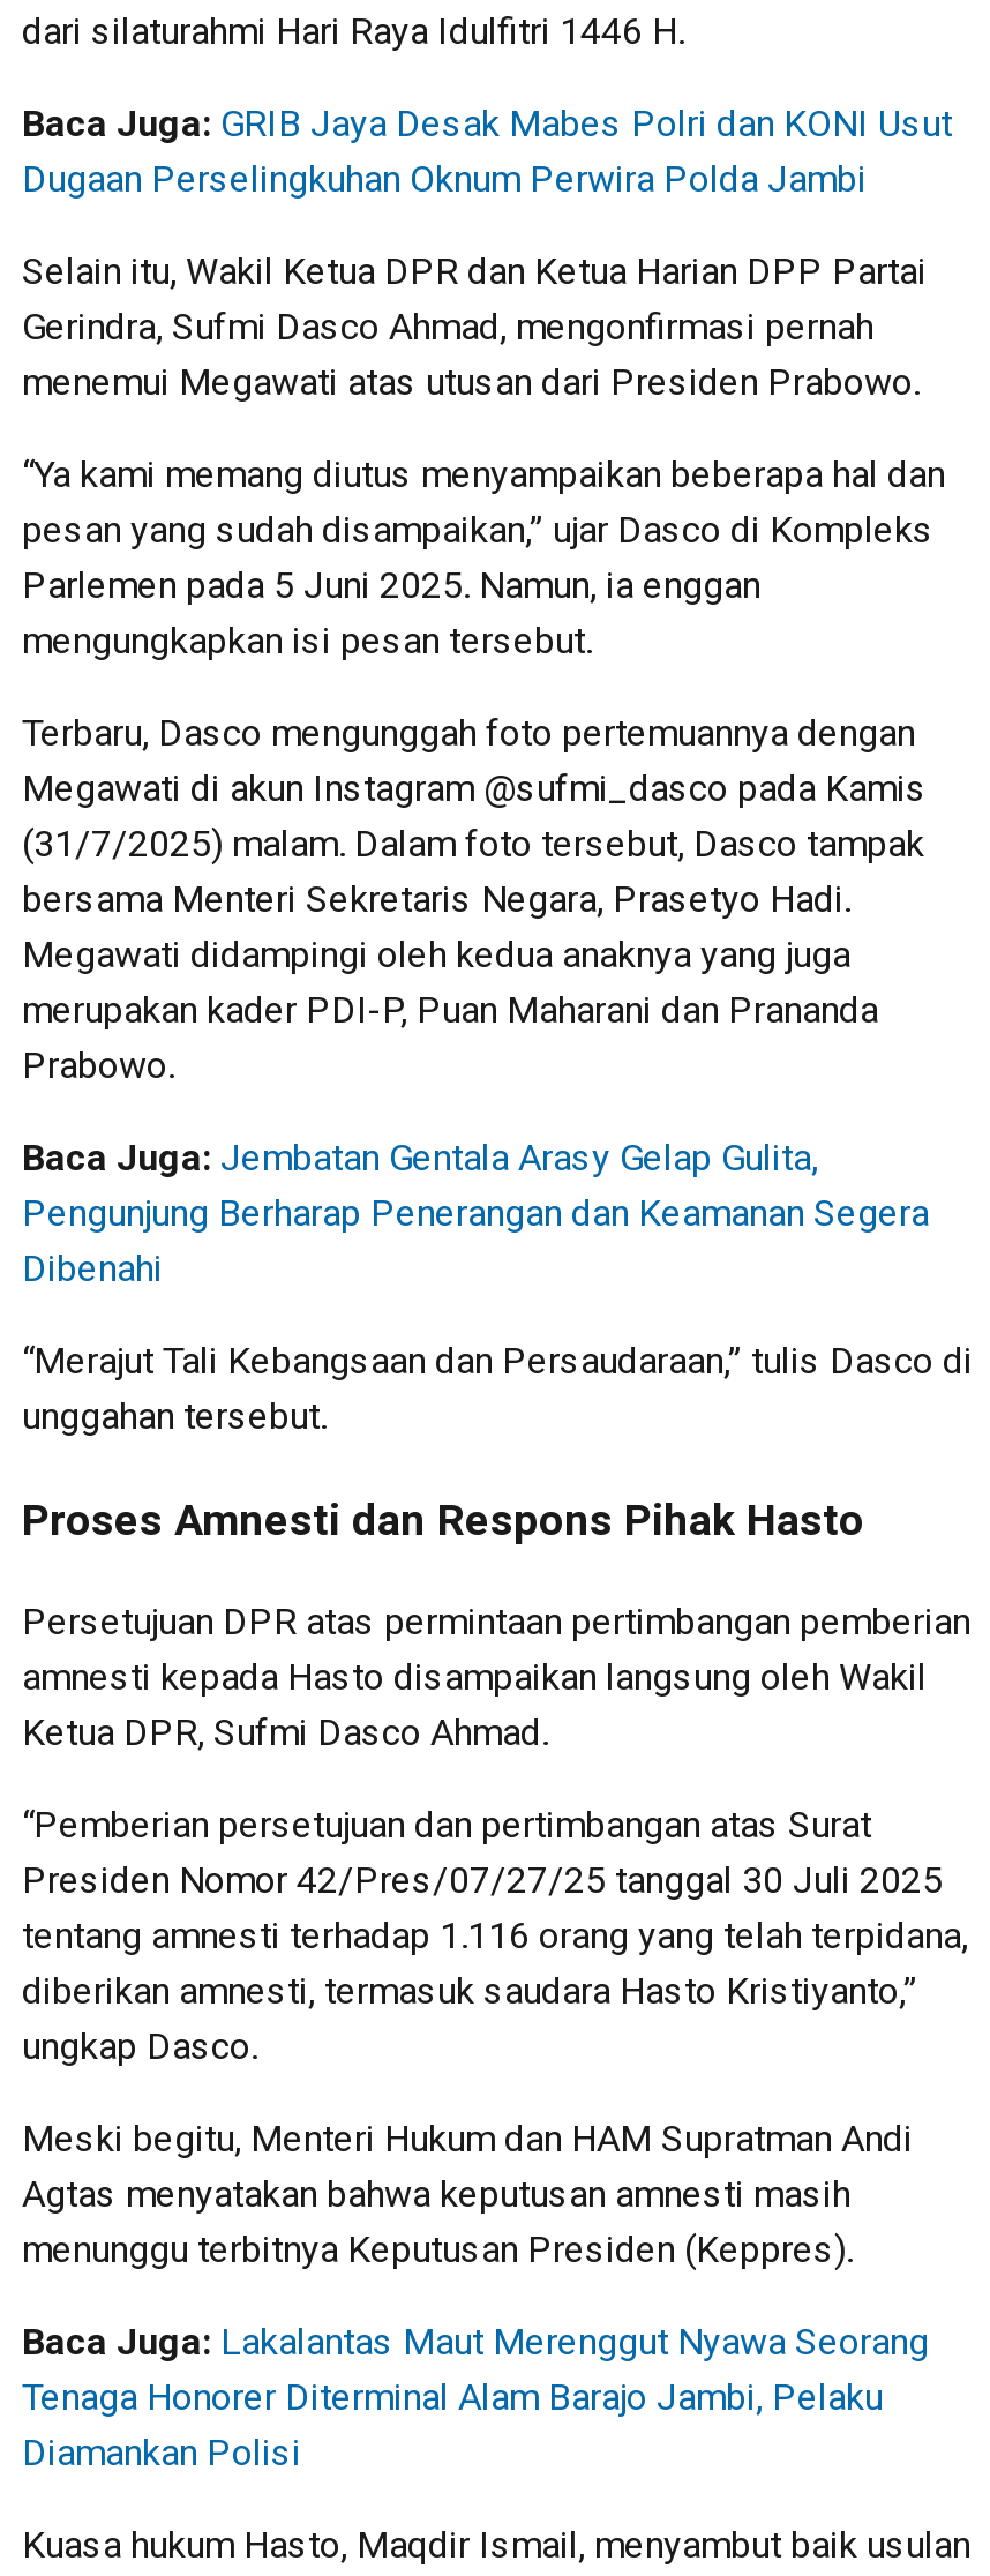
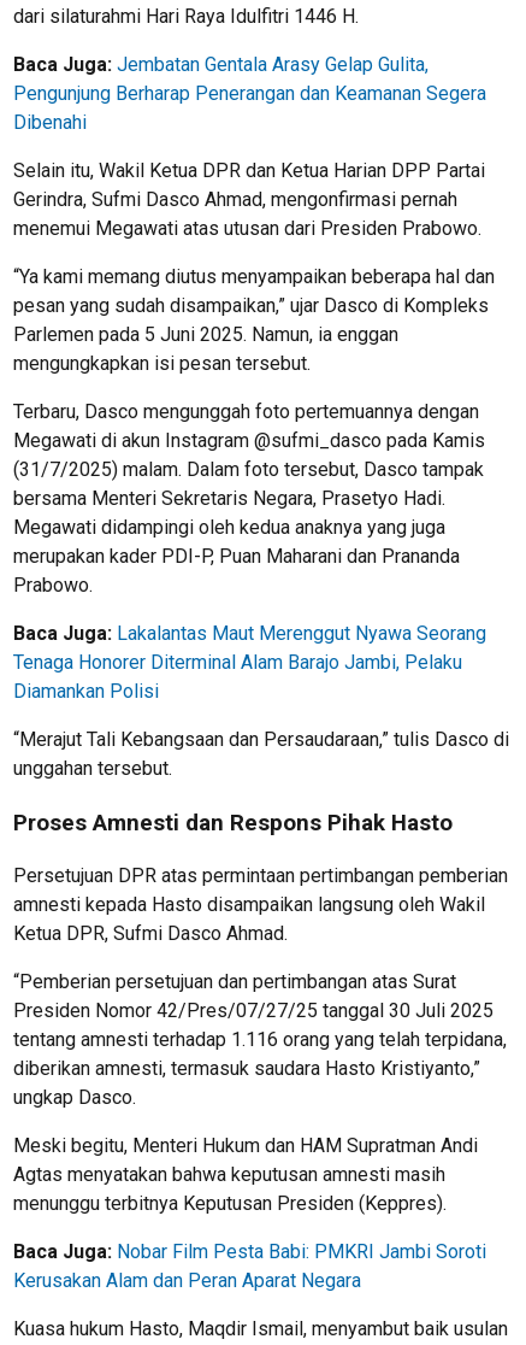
- Baca Juga: GRIB Jaya Desak Mabes Polri dan KONI Usut
- Dugaan Perselingkuhan Oknum Perwira Polda Jambi

moved down: Selain itu, Wakil Ketua DPR dan Ketua Harian DPP Partai | Gerindra, Sufmi Dasco Ahmad, mengonfirmasi pernah | menemui Megawati atas utusan dari Presiden Prabowo. | ... | merupakan kader PDI-P, Puan Maharani dan Prananda | Prabowo.

moved up: Baca Juga: Jembatan Gentala Arasy Gelap Gulita, | Pengunjung Berharap Penerangan dan Keamanan Segera | Dibenahi

moved down: “Merajut Tali Kebangsaan dan Persaudaraan,” tulis Dasco di | unggahan tersebut. | Proses Amnesti dan Respons Pihak Hasto | ... | Agtas menyatakan bahwa keputusan amnesti masih | menunggu terbitnya Keputusan Presiden (Keppres).

+ Baca Juga: Nobar Film Pesta Babi: PMKRI Jambi Soroti
+ Kerusakan Alam dan Peran Aparat Negara

moved up: Baca Juga: Lakalantas Maut Merenggut Nyawa Seorang | Tenaga Honorer Diterminal Alam Barajo Jambi, Pelaku | Diamankan Polisi
